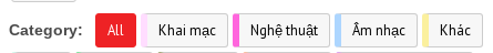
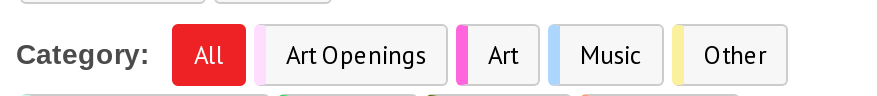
- Khai mạc
- Nghệ thuật
- Âm nhạc
- Khác
+ Art Openings
+ Art
+ Music
+ Other
